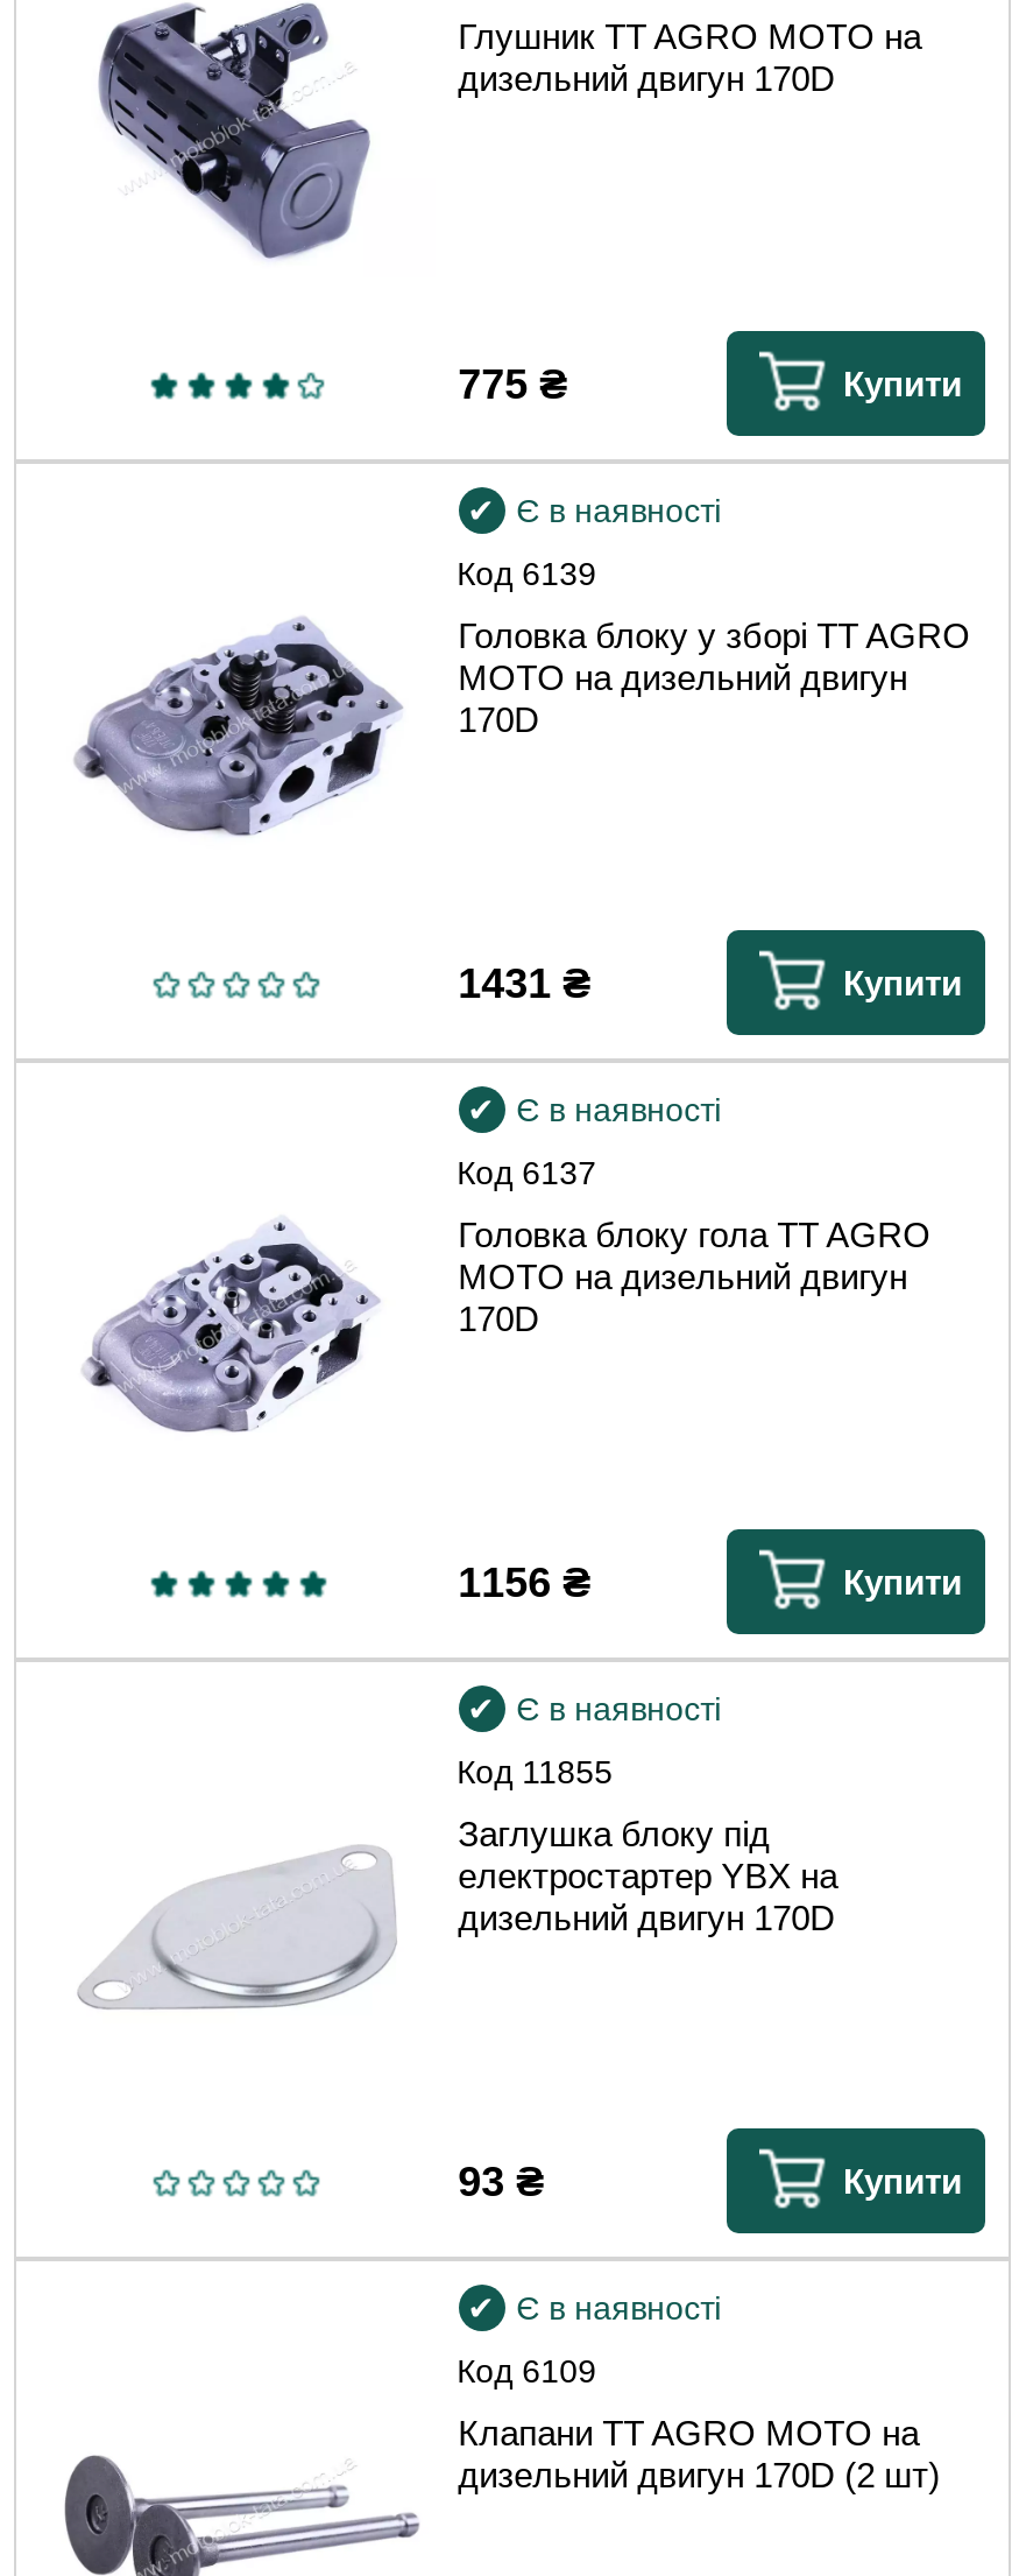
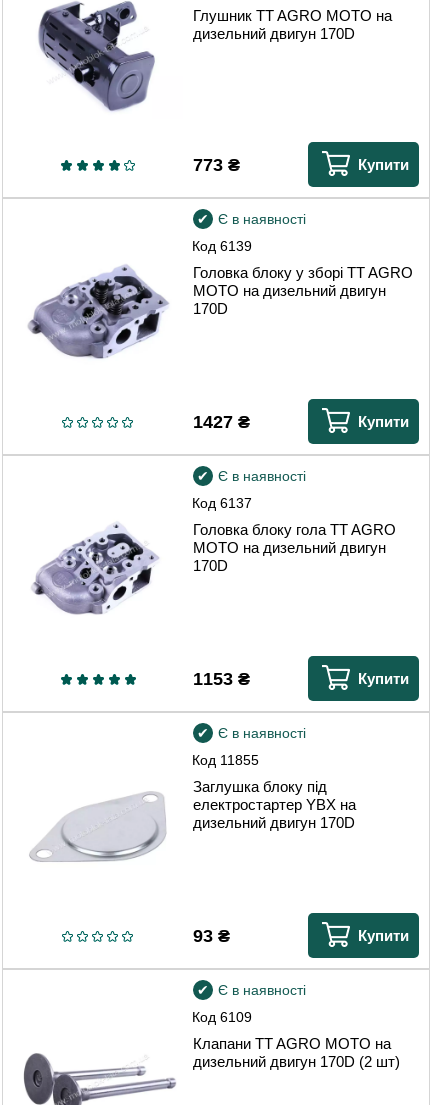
- 775 ₴
+ 773 ₴

- 1431 ₴
+ 1427 ₴

- 1156 ₴
+ 1153 ₴
